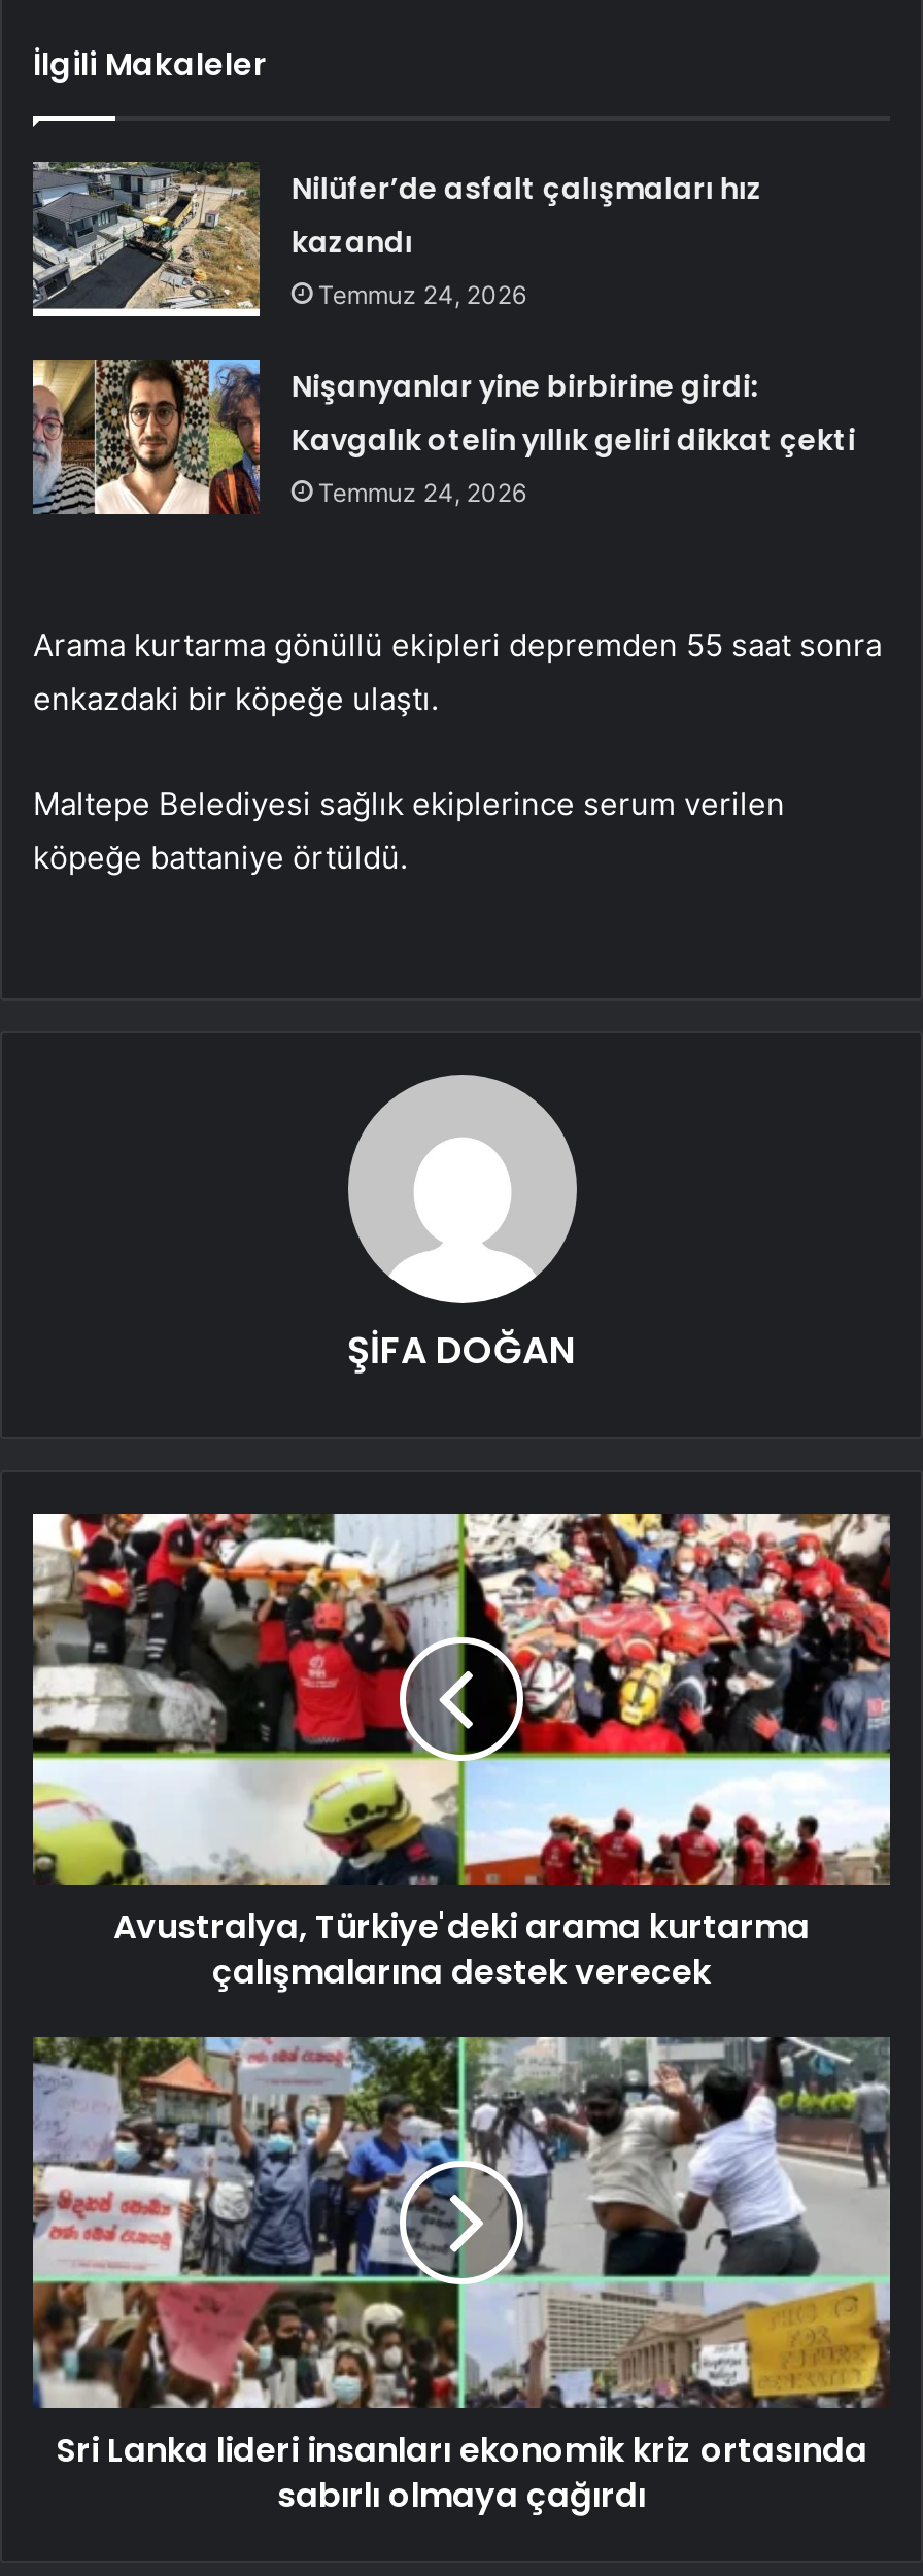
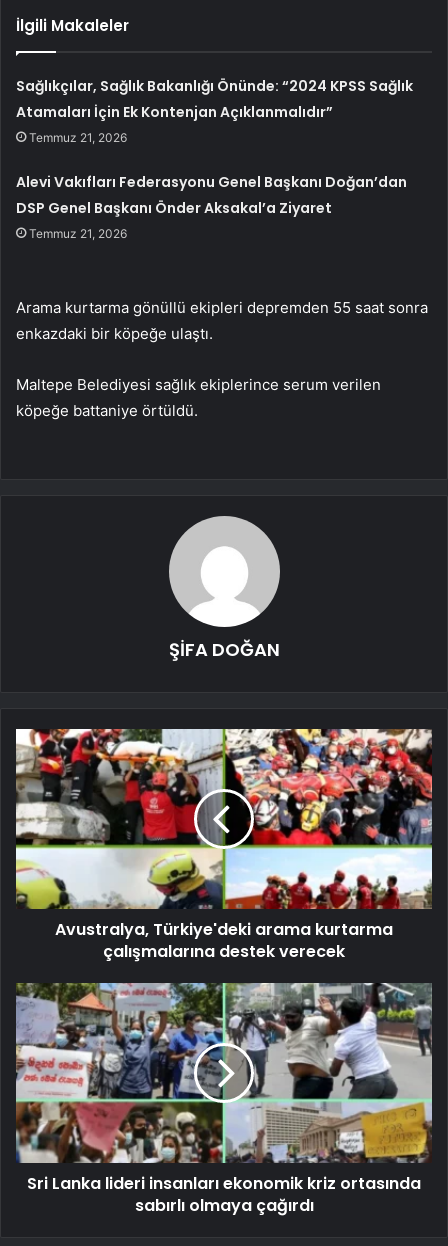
- Nilüfer’de asfalt çalışmaları hız
- kazandı
- Temmuz 24, 2026
+ Sağlıkçılar, Sağlık Bakanlığı Önünde: “2024 KPSS Sağlık
+ Atamaları İçin Ek Kontenjan Açıklanmalıdır”
+ Temmuz 21, 2026

- Nişanyanlar yine birbirine girdi:
- Kavgalık otelin yıllık geliri dikkat çekti
- Temmuz 24, 2026
+ Alevi Vakıfları Federasyonu Genel Başkanı Doğan’dan
+ DSP Genel Başkanı Önder Aksakal’a Ziyaret
+ Temmuz 21, 2026
